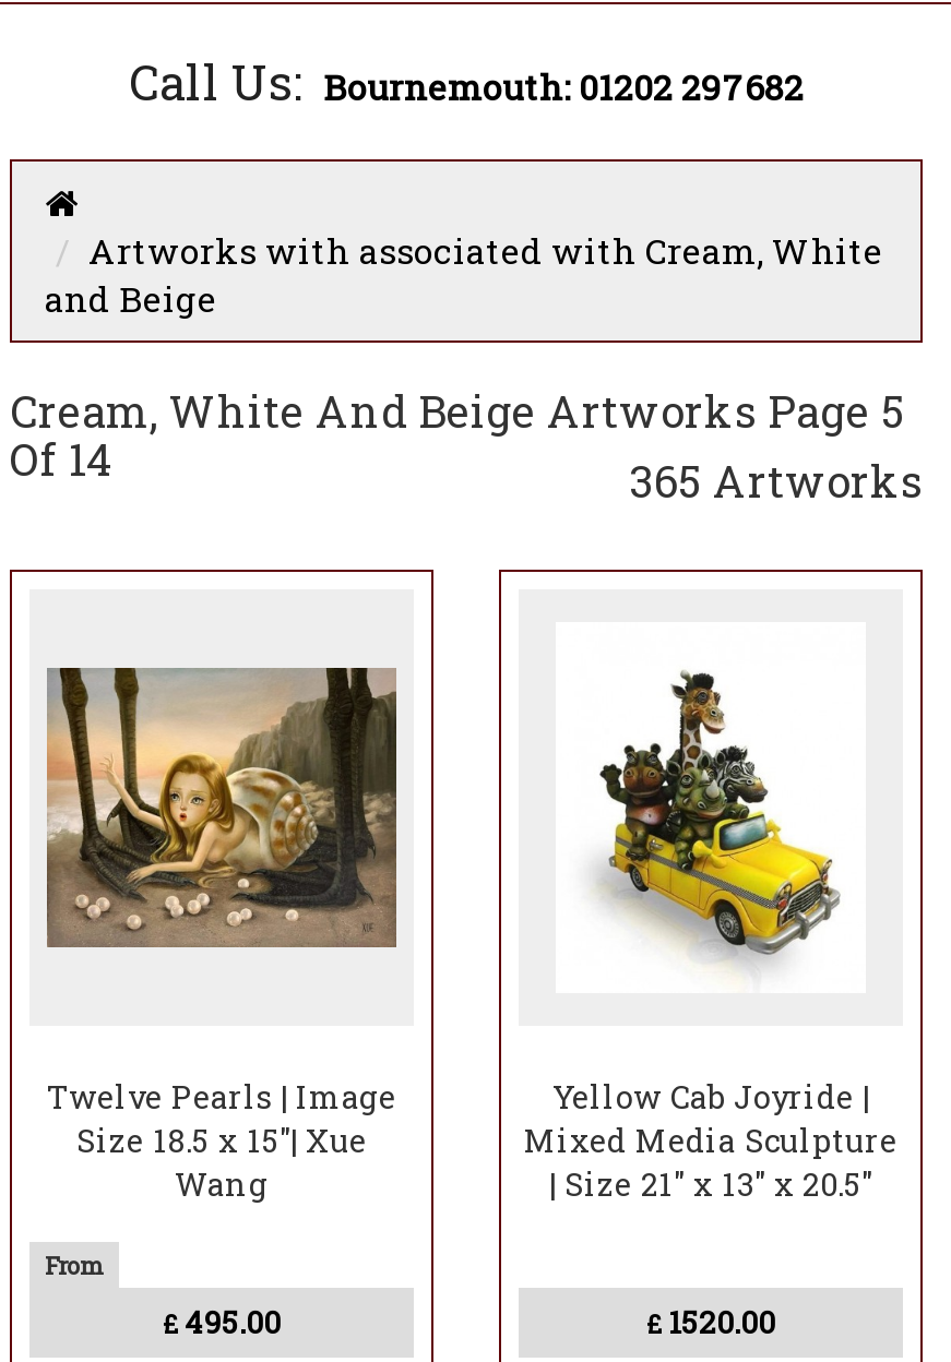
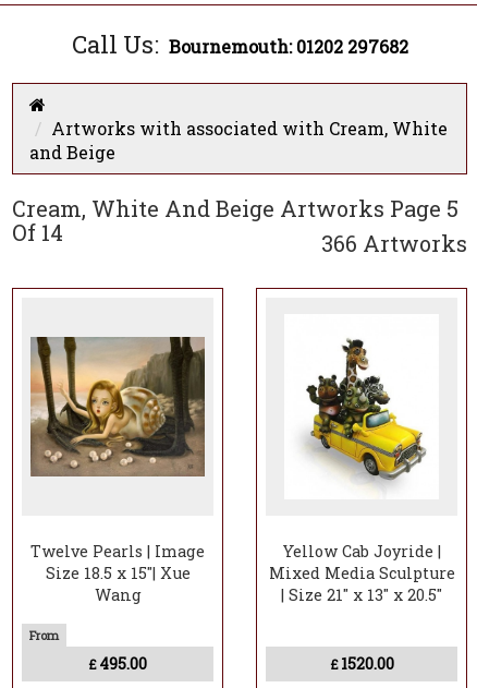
- 365 Artworks
+ 366 Artworks
